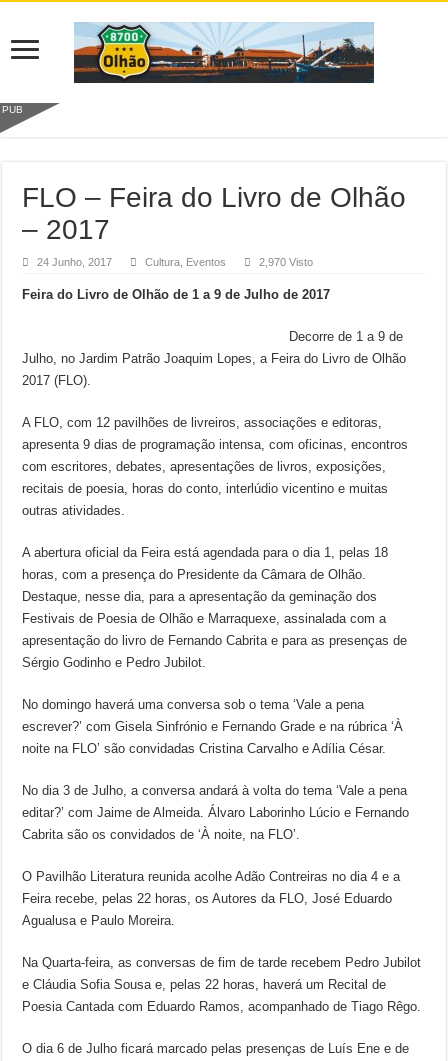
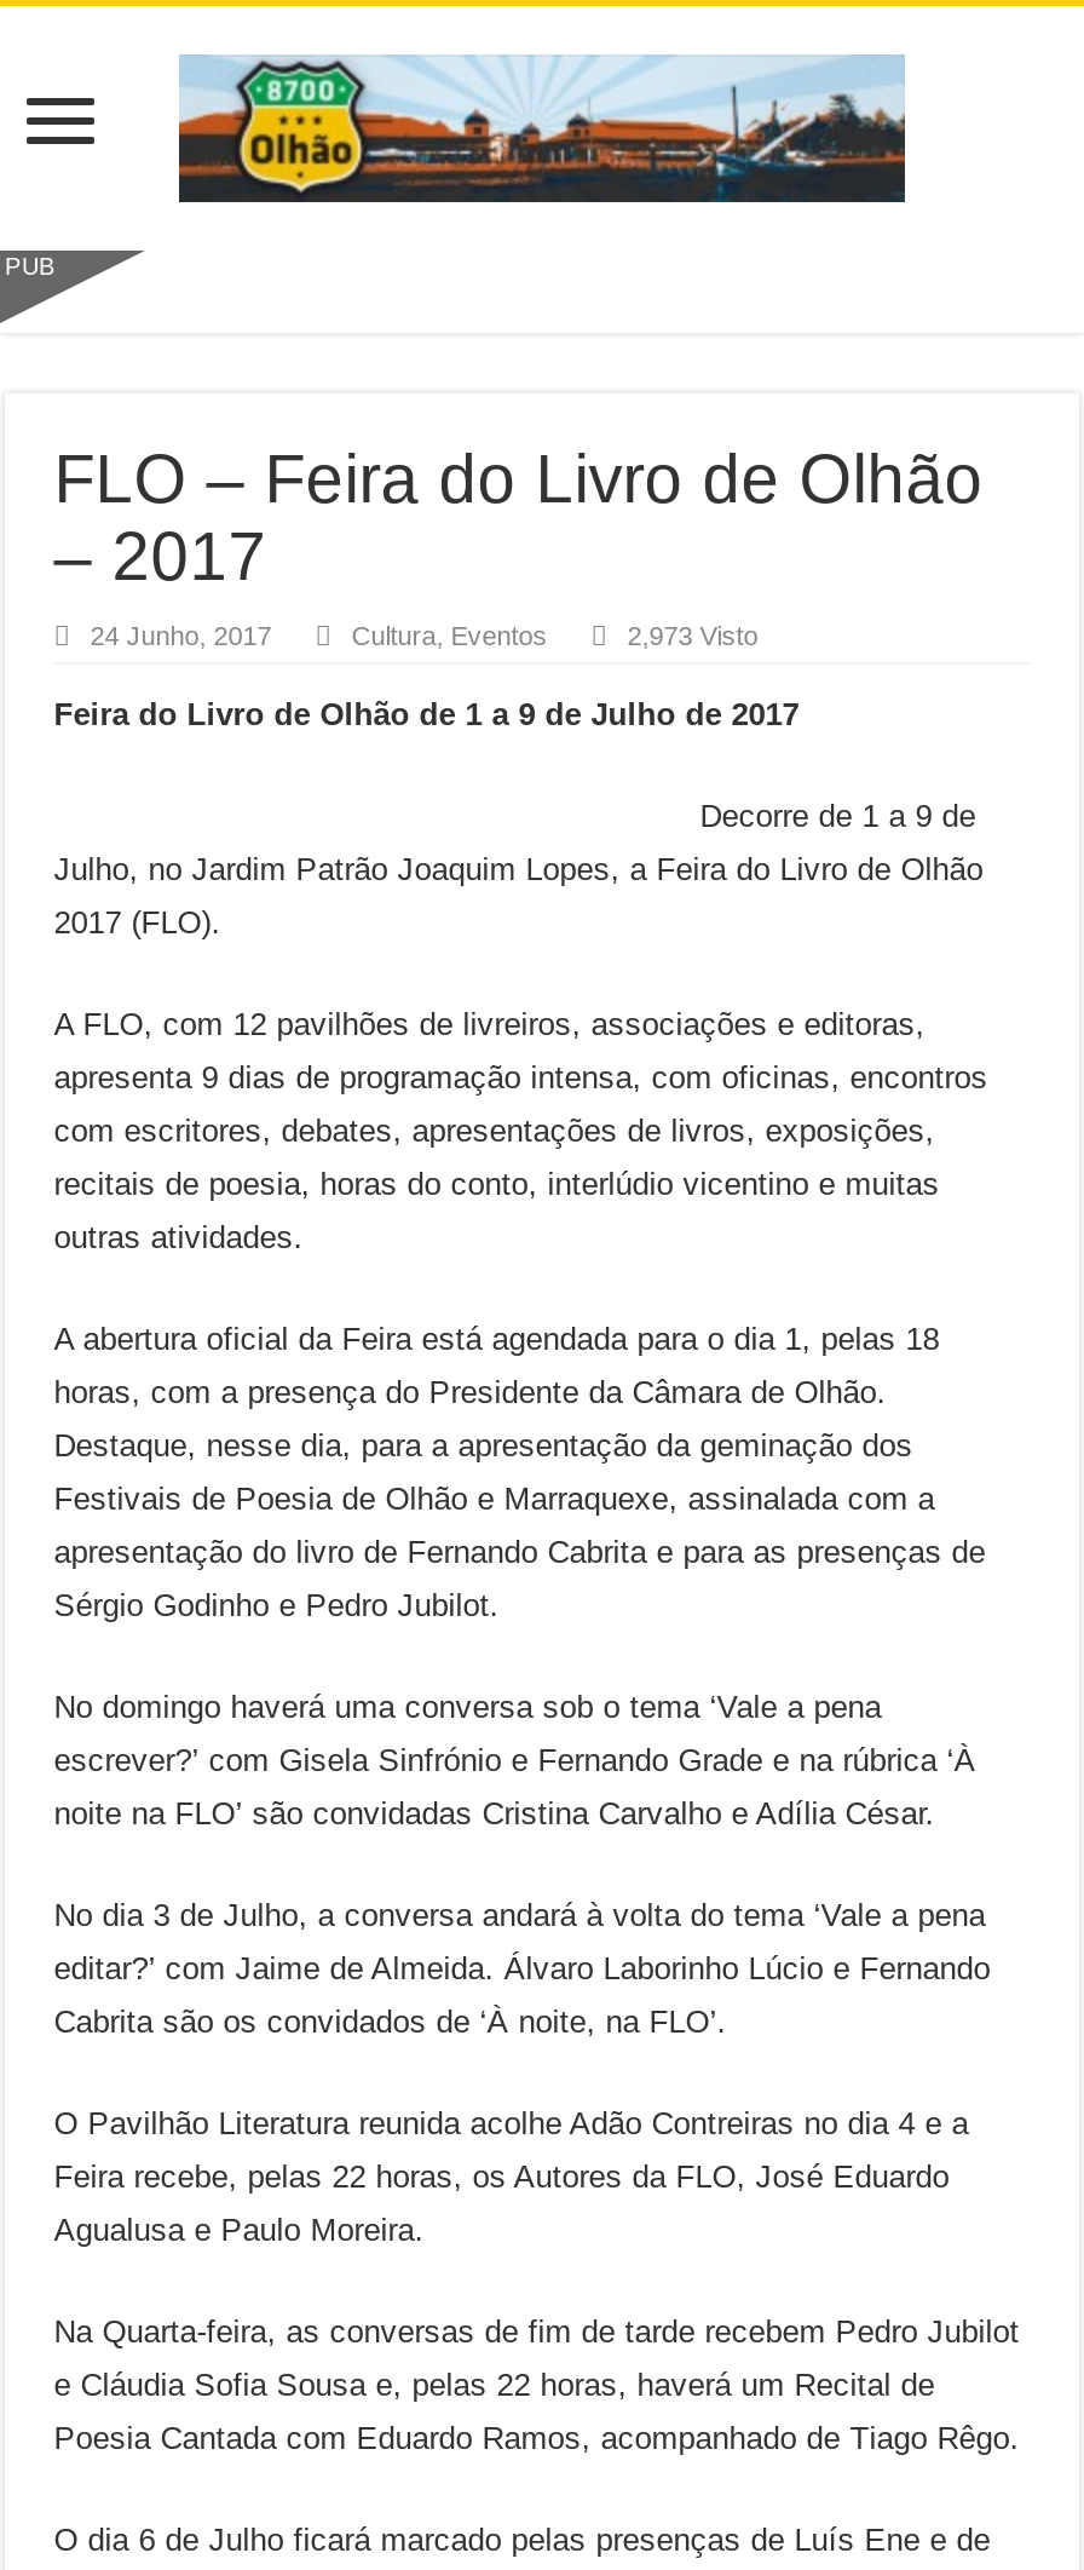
- 2,970 Visto
+ 2,973 Visto
